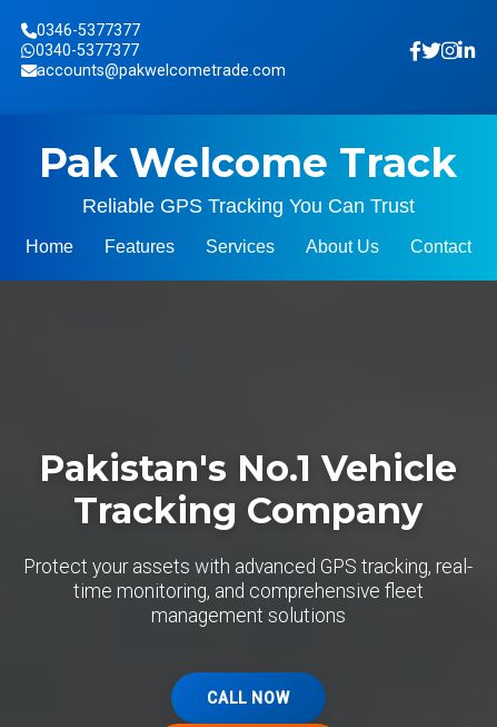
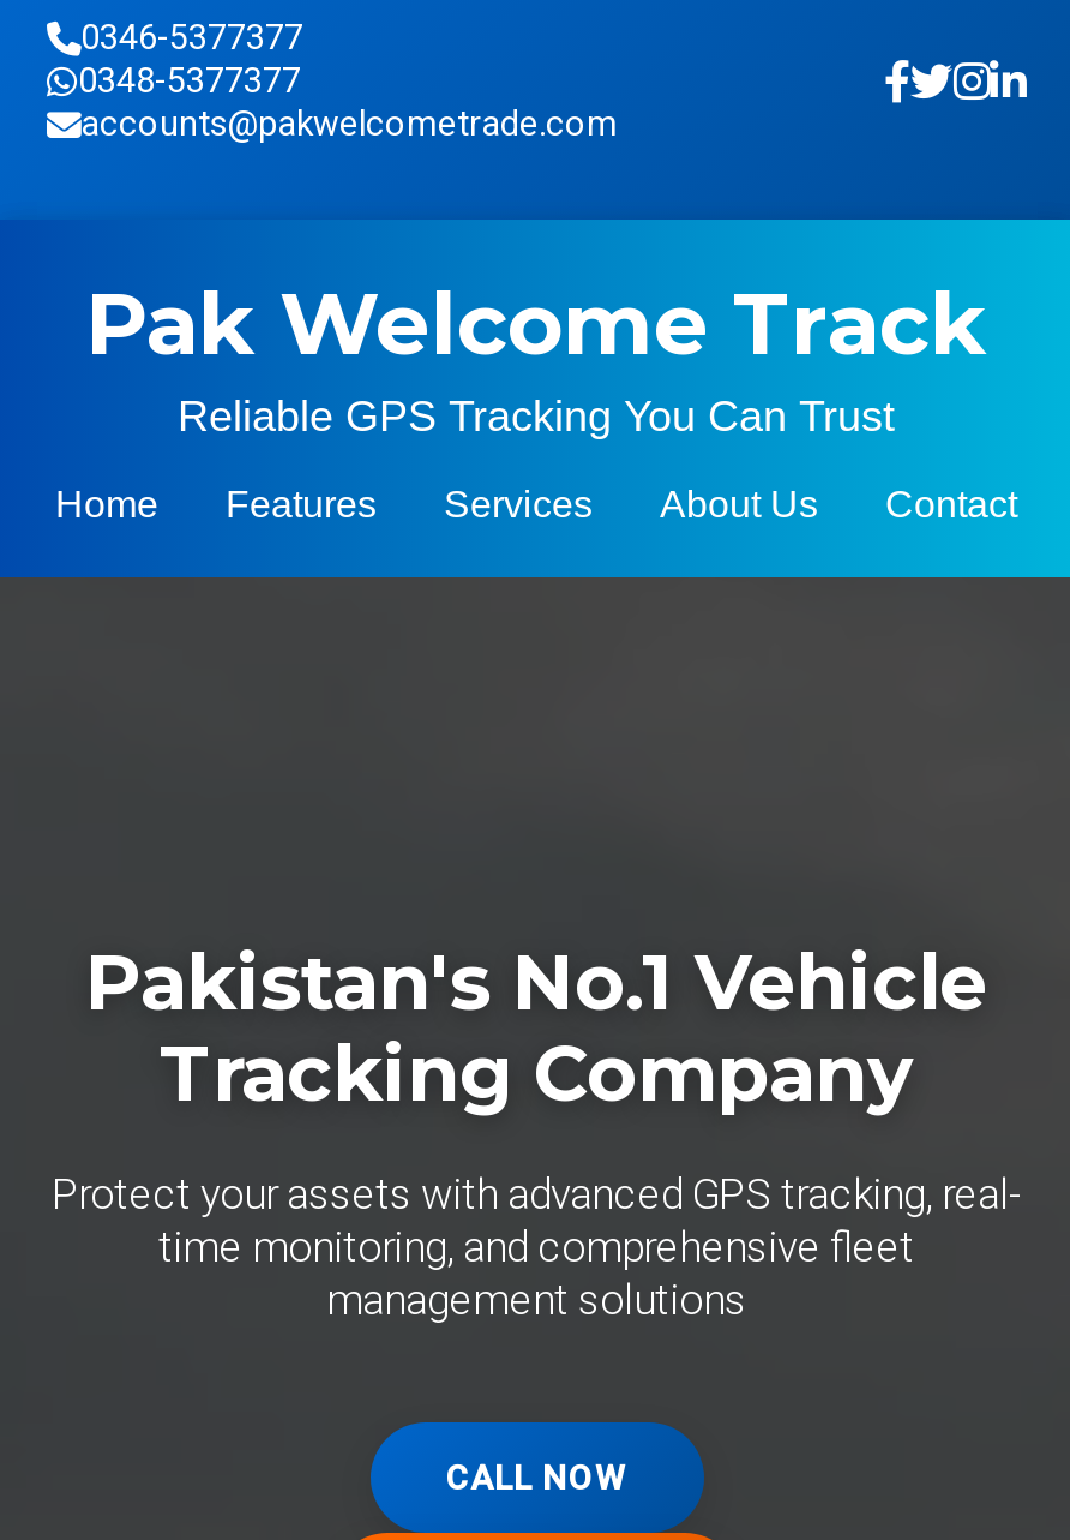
- 0340-5377377
+ 0348-5377377
